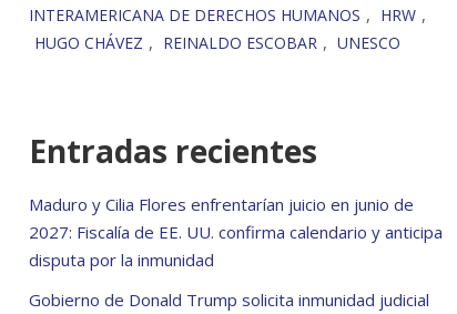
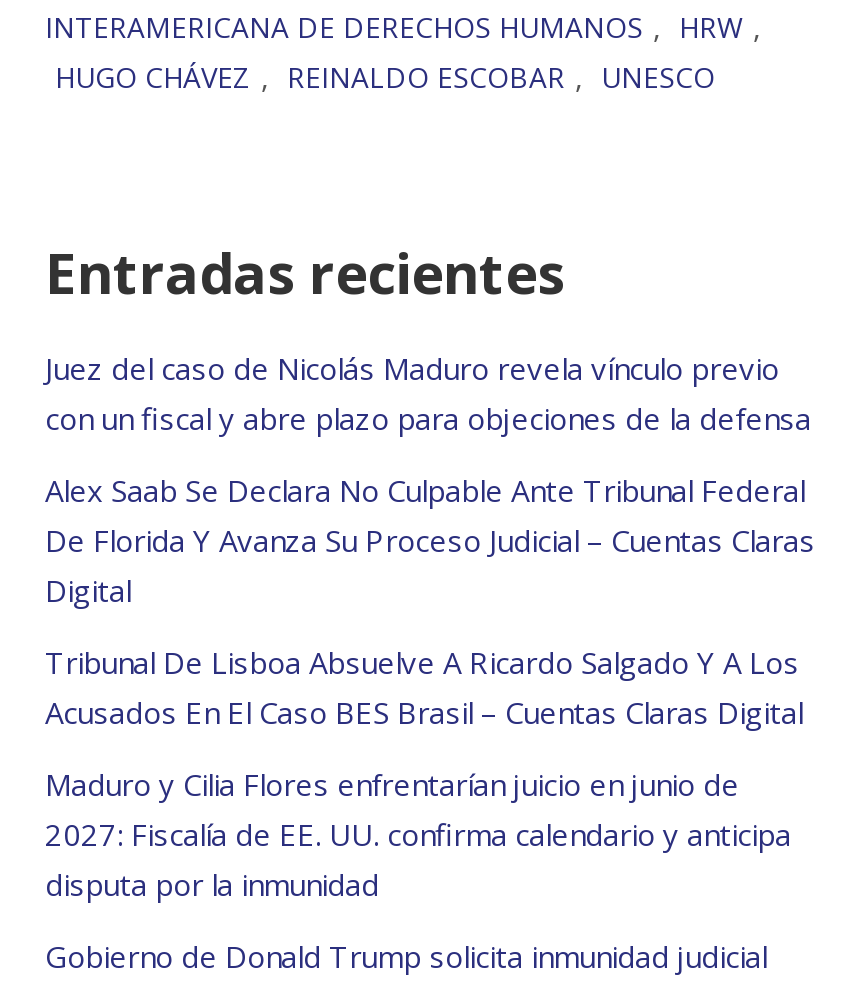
+ Juez del caso de Nicolás Maduro revela vínculo previo
+ con un fiscal y abre plazo para objeciones de la defensa
+ Alex Saab Se Declara No Culpable Ante Tribunal Federal
+ De Florida Y Avanza Su Proceso Judicial – Cuentas Claras
+ Digital
+ Tribunal De Lisboa Absuelve A Ricardo Salgado Y A Los
+ Acusados En El Caso BES Brasil – Cuentas Claras Digital
